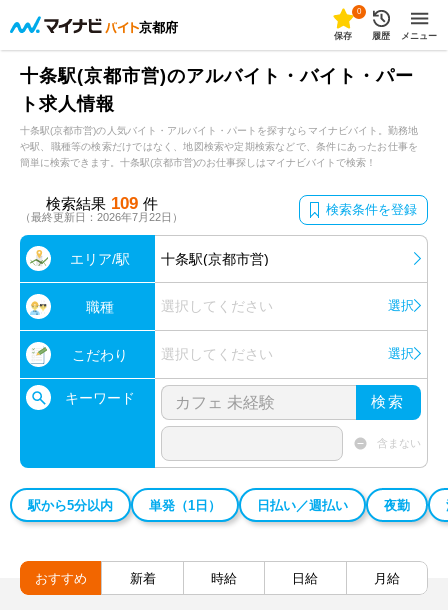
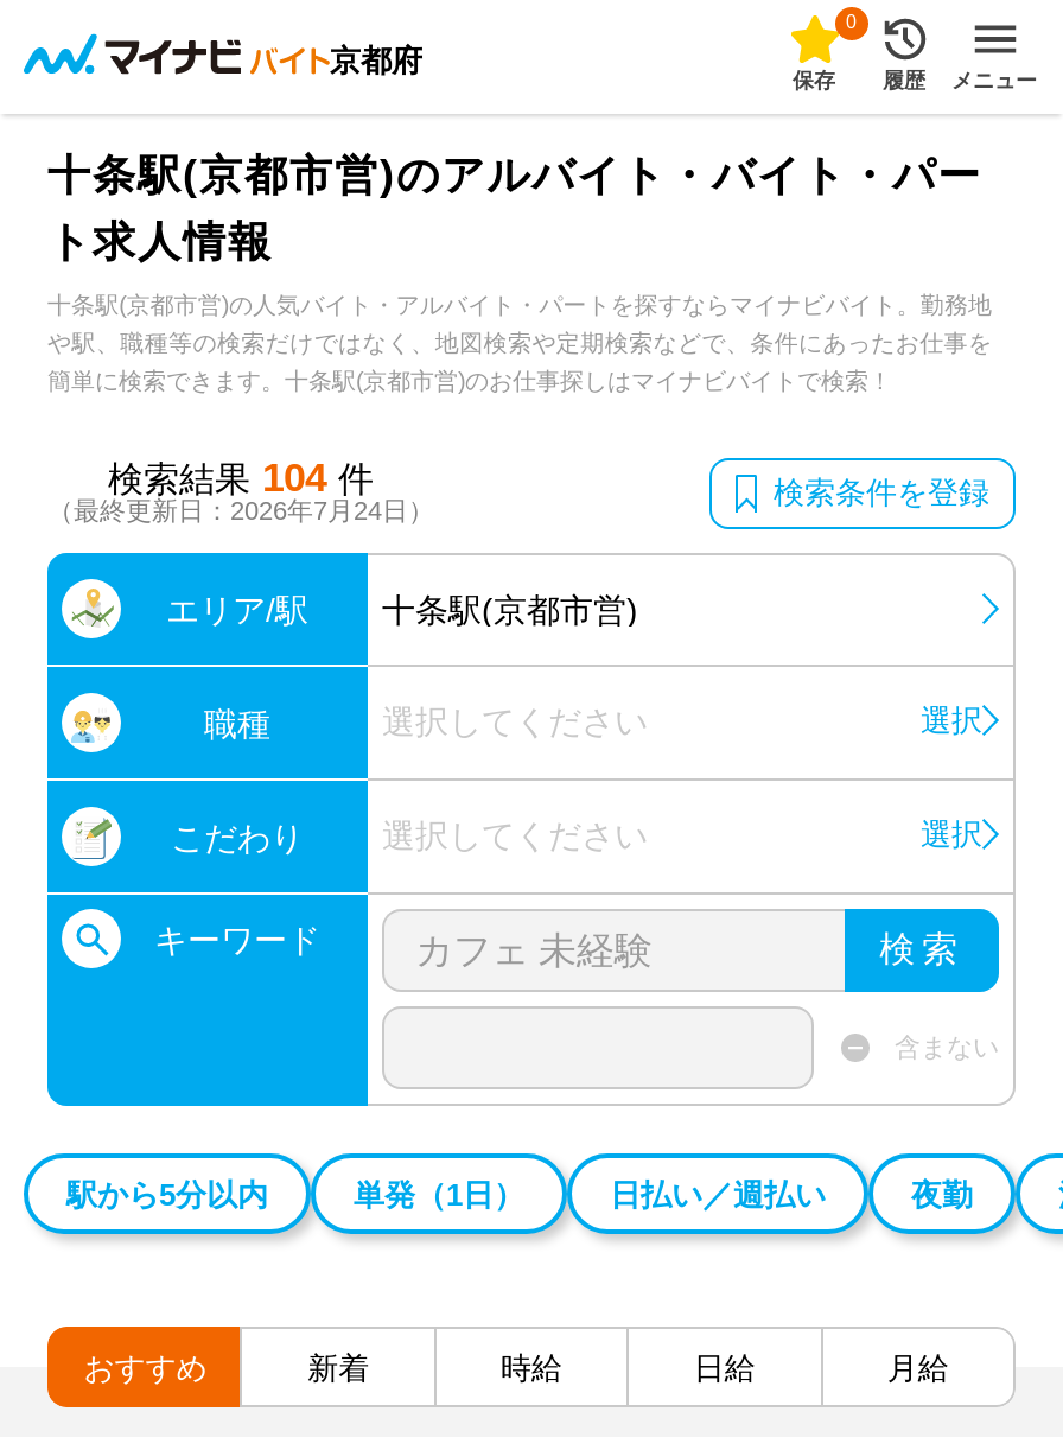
- 検索結果 109 件
+ 検索結果 104 件

- （最終更新日：2026年7月22日）
+ （最終更新日：2026年7月24日）
